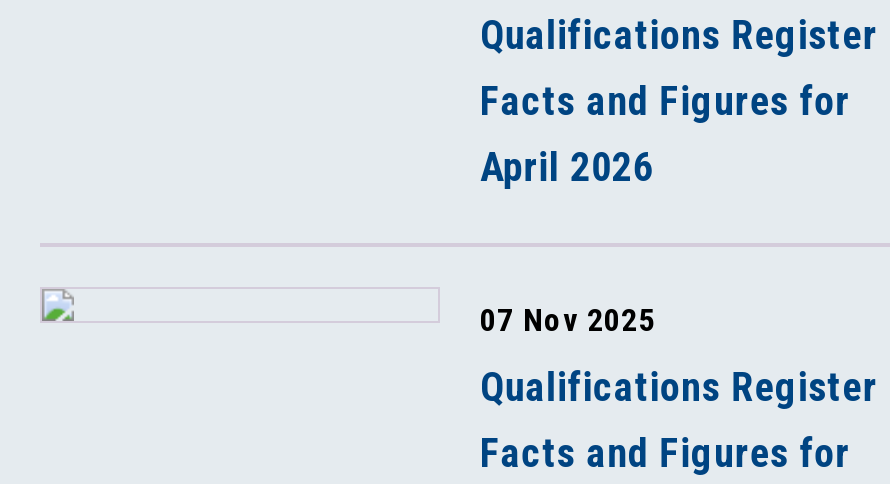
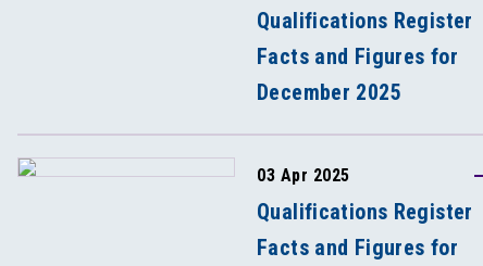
- April 2026
+ December 2025

- 07 Nov 2025
+ 03 Apr 2025
